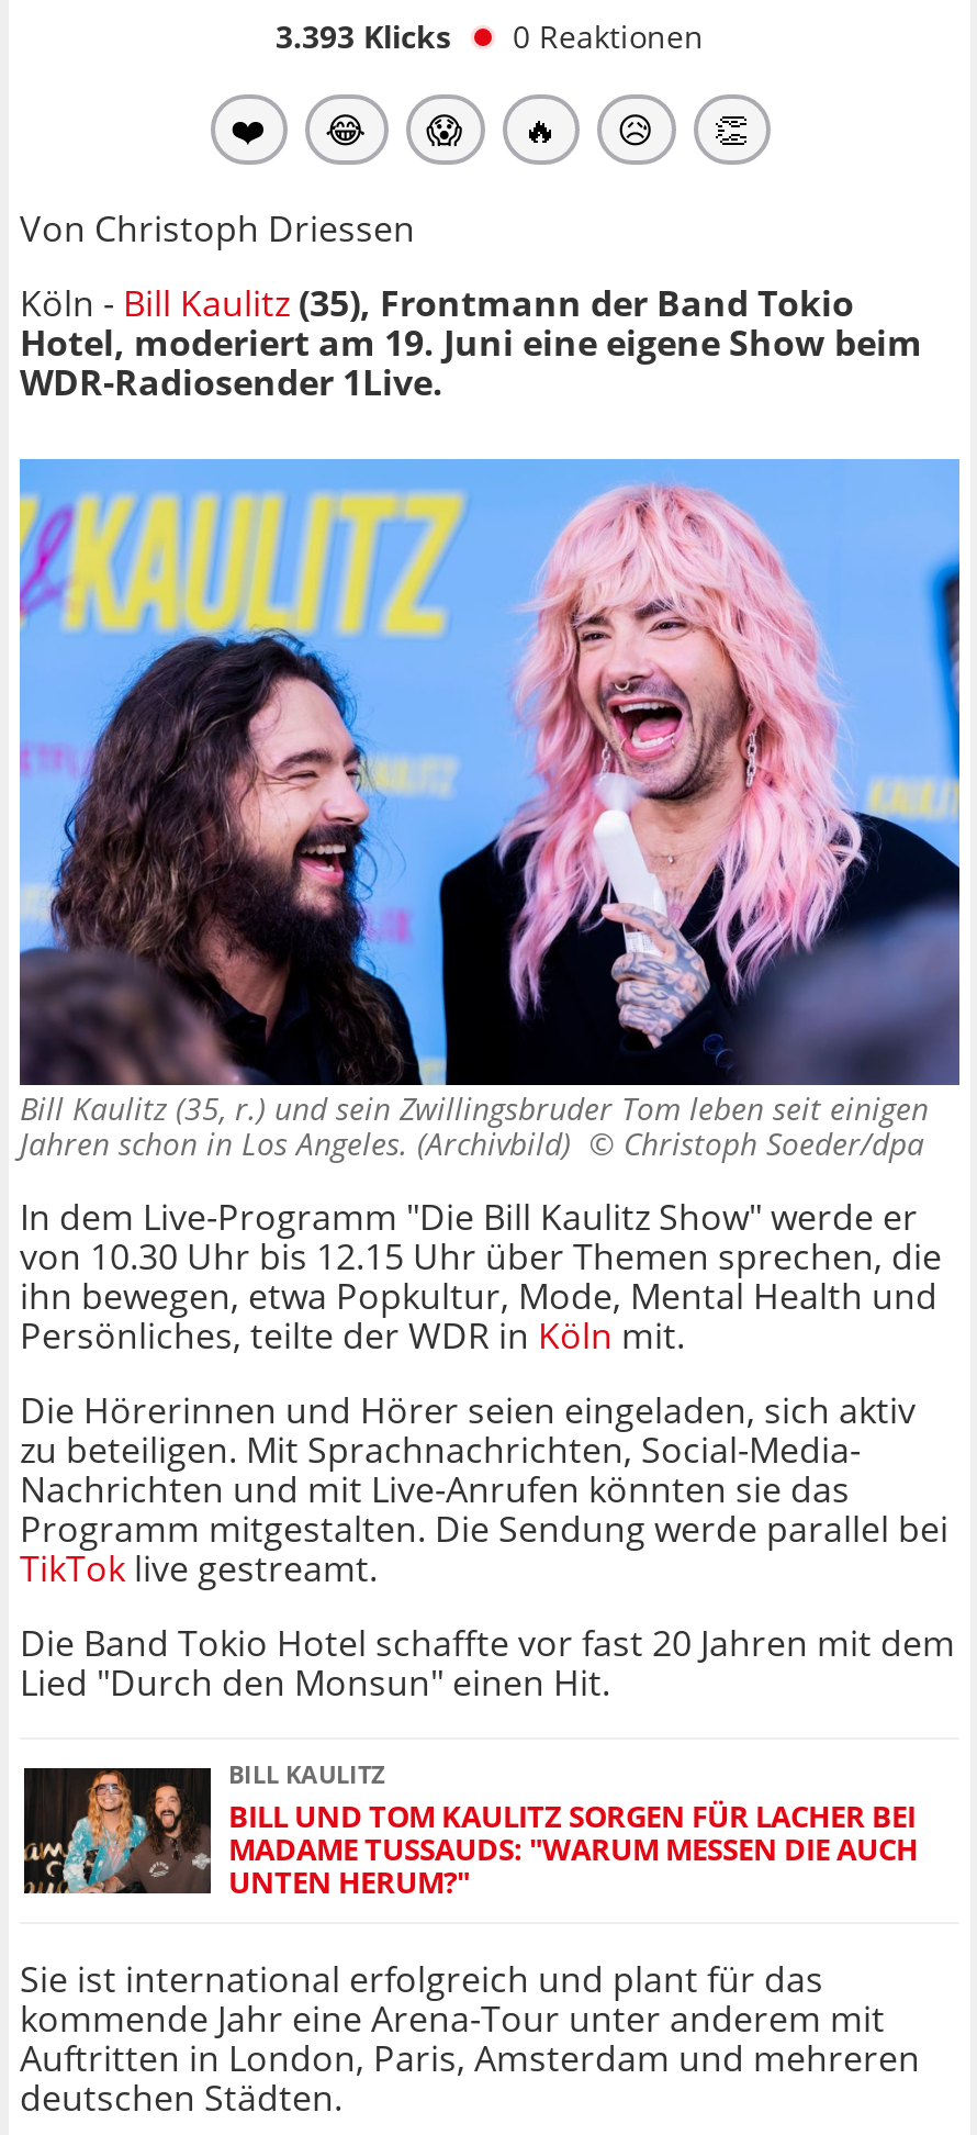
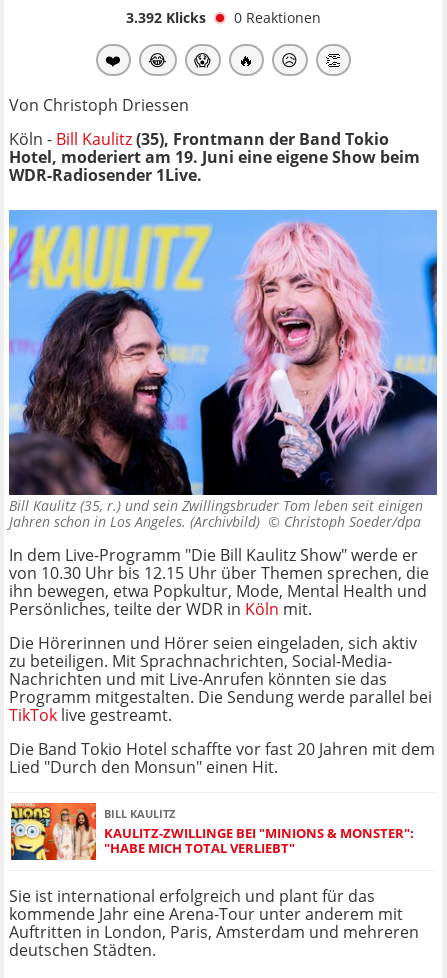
- 3.393 Klicks 0 Reaktionen
+ 3.392 Klicks 0 Reaktionen

- [image]
- BILL UND TOM KAULITZ SORGEN FÜR LACHER BEI
- MADAME TUSSAUDS: "WARUM MESSEN DIE AUCH
- UNTEN HERUM?"
+ [image]
+ KAULITZ-ZWILLINGE BEI "MINIONS & MONSTER":
+ "HABE MICH TOTAL VERLIEBT"
